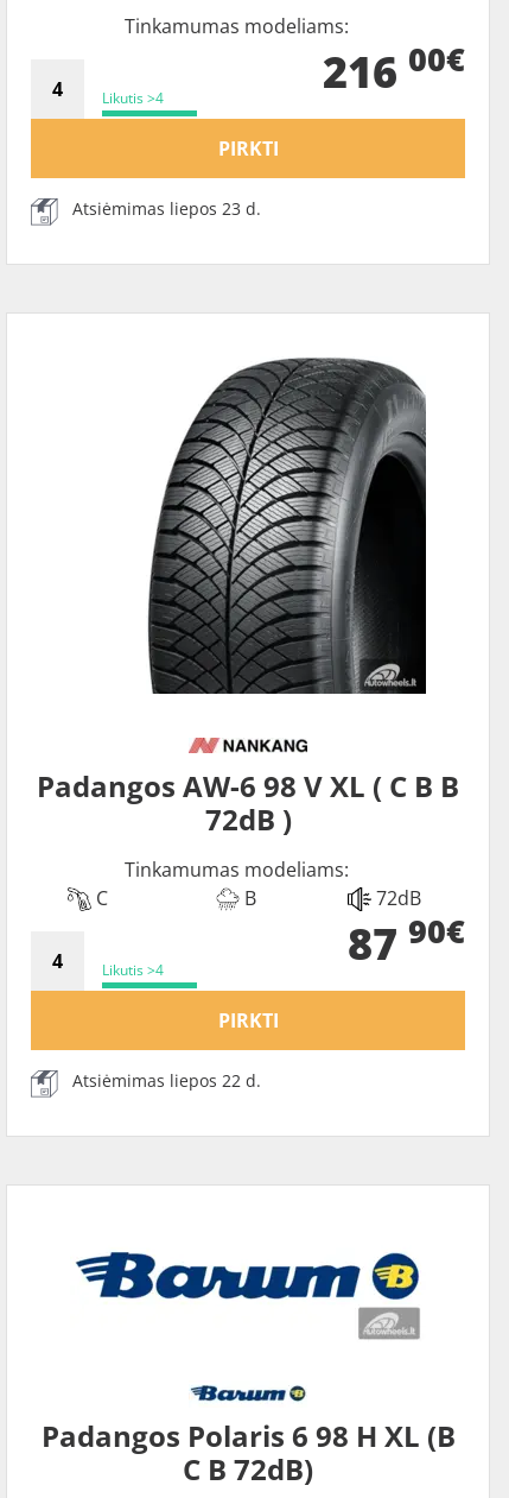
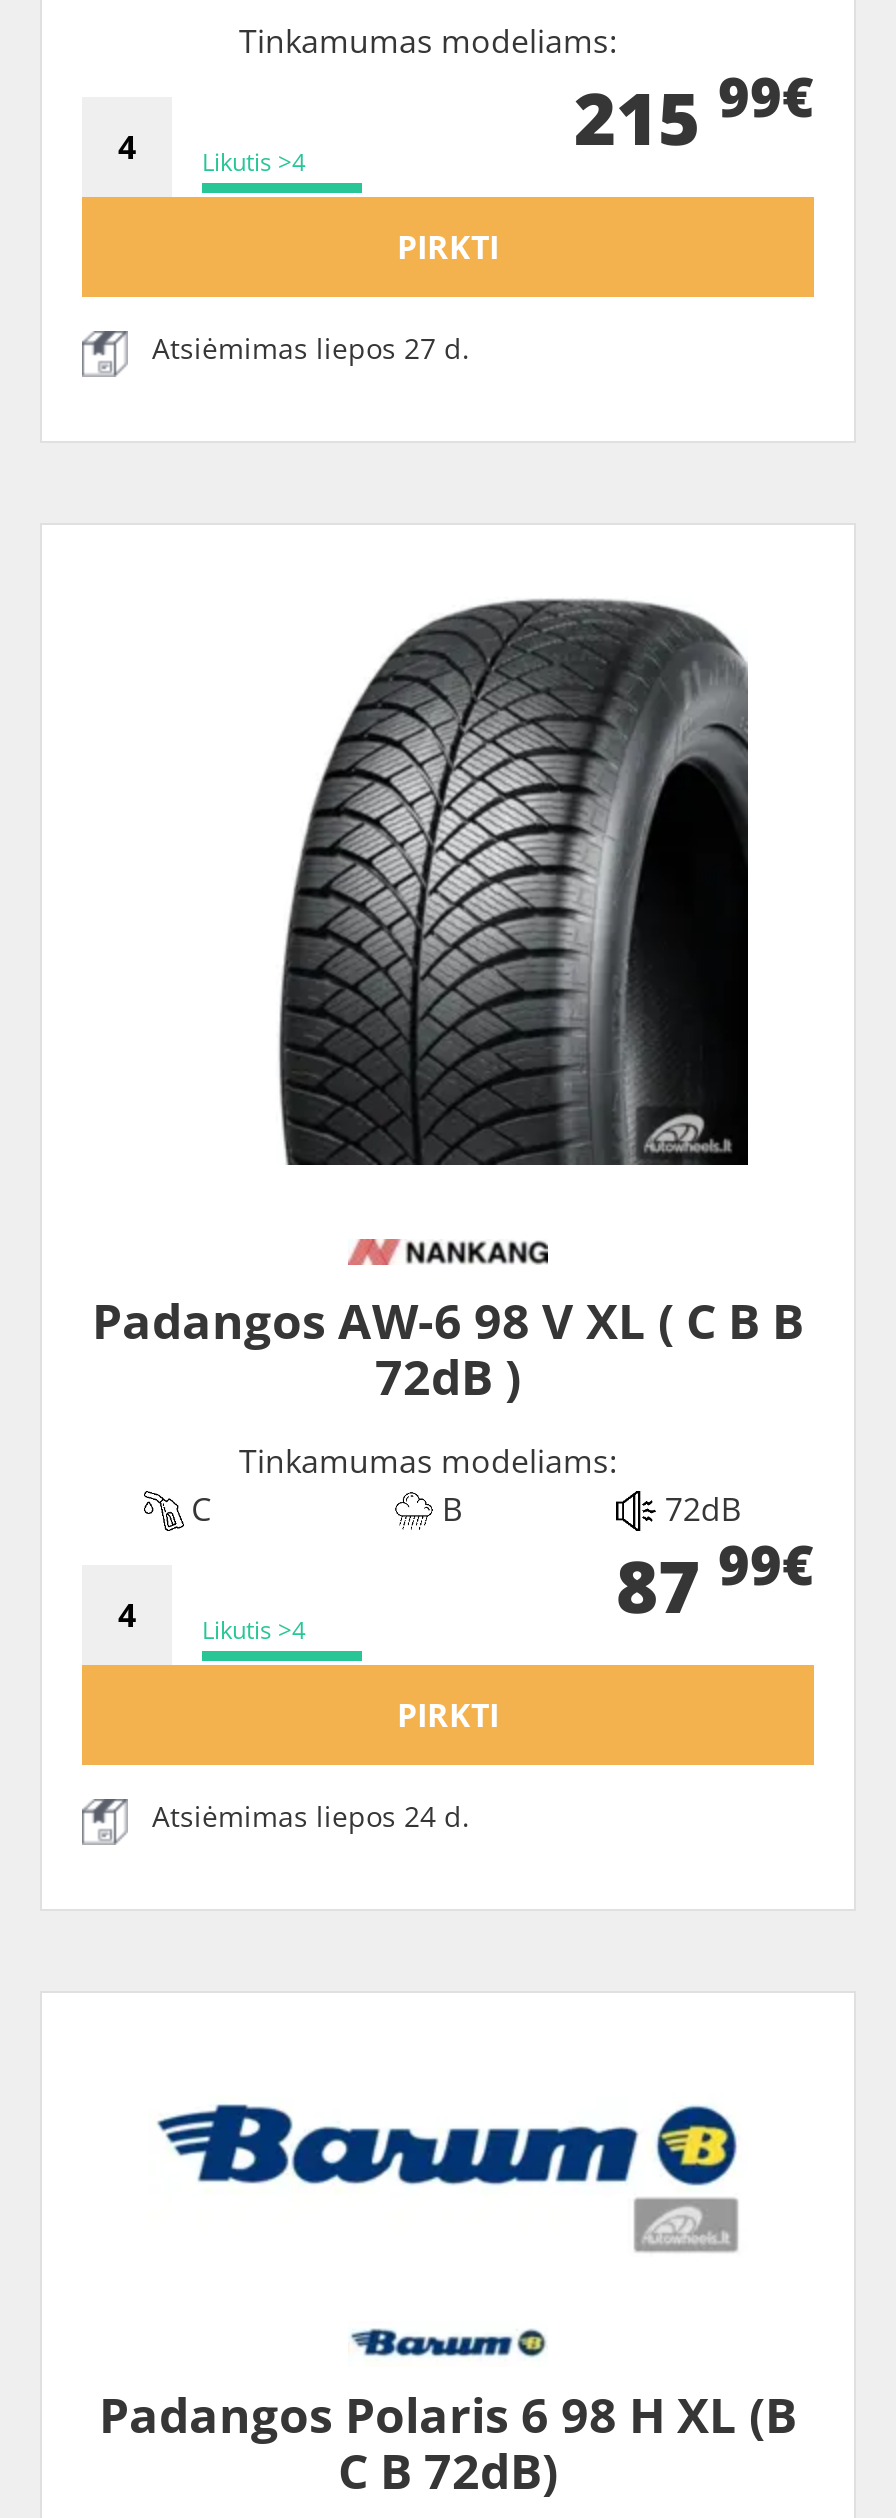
- 216 00€
+ 215 99€

- Atsiėmimas liepos 23 d.
+ Atsiėmimas liepos 27 d.

- 87 90€
+ 87 99€

- Atsiėmimas liepos 22 d.
+ Atsiėmimas liepos 24 d.
